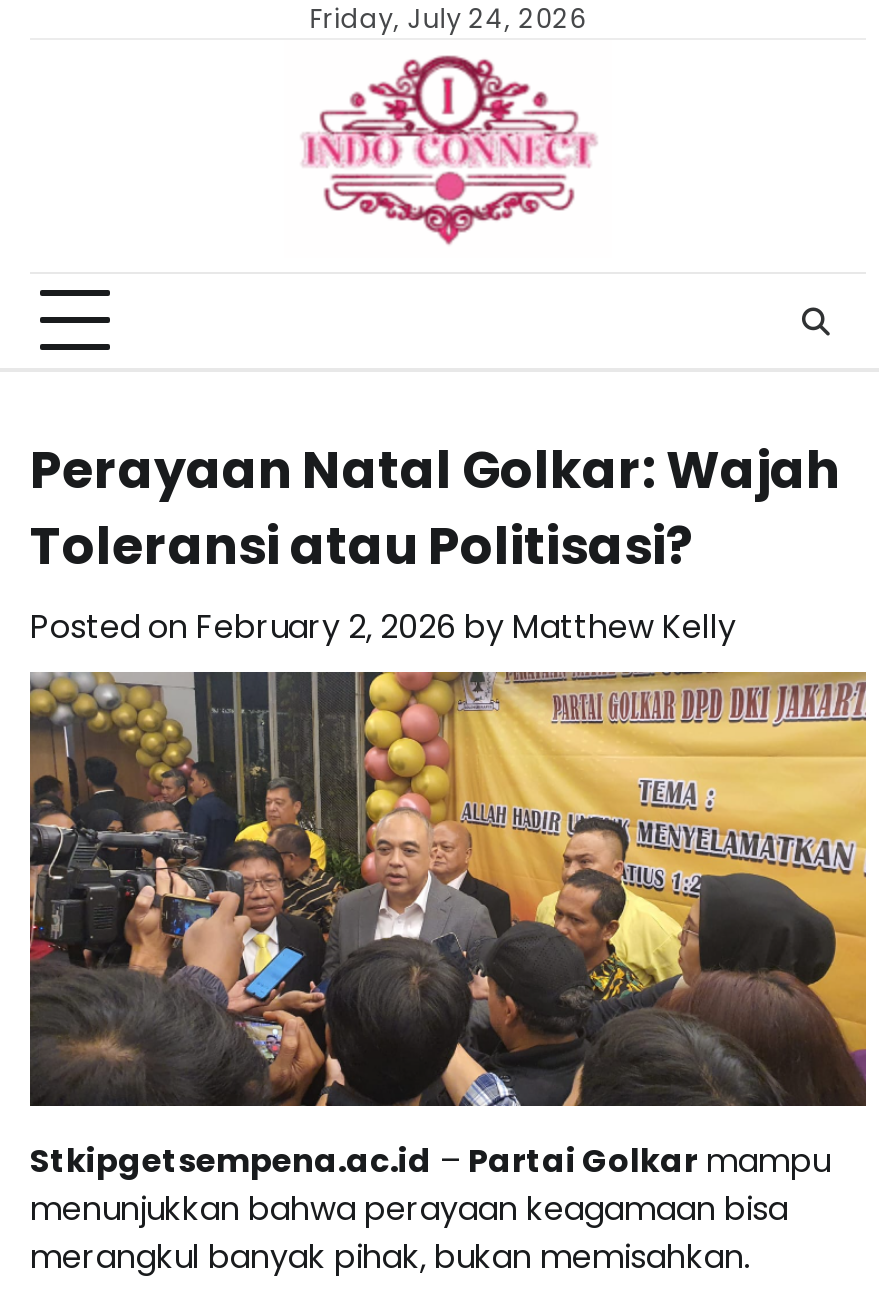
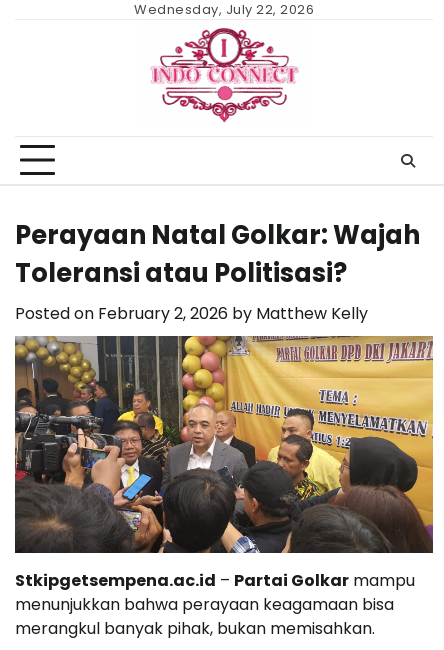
- Friday, July 24, 2026
+ Wednesday, July 22, 2026
